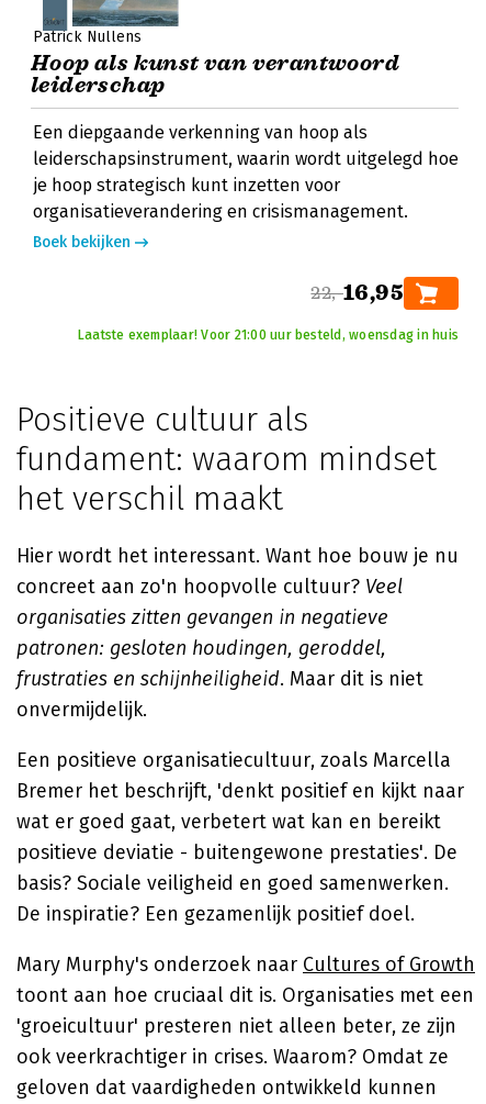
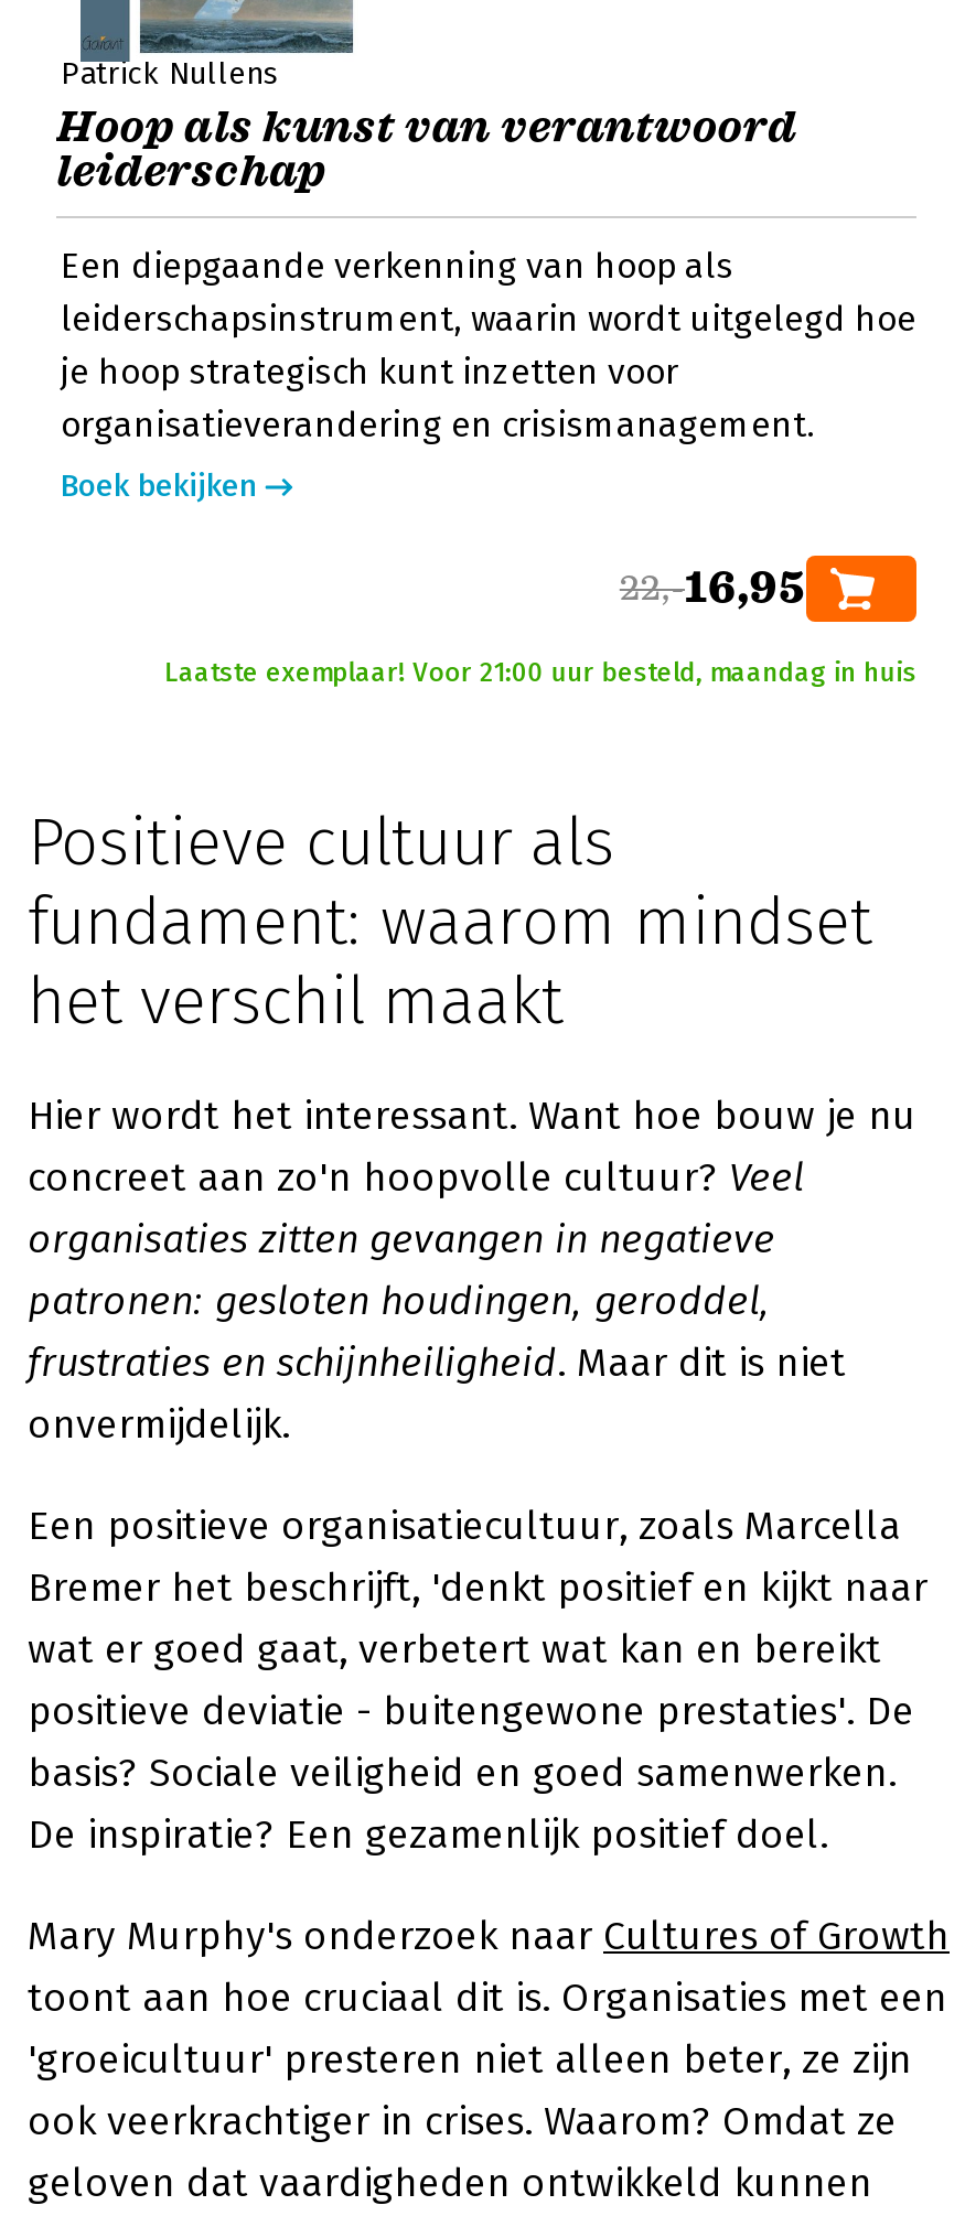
- Laatste exemplaar! Voor 21:00 uur besteld, woensdag in huis
+ Laatste exemplaar! Voor 21:00 uur besteld, maandag in huis
